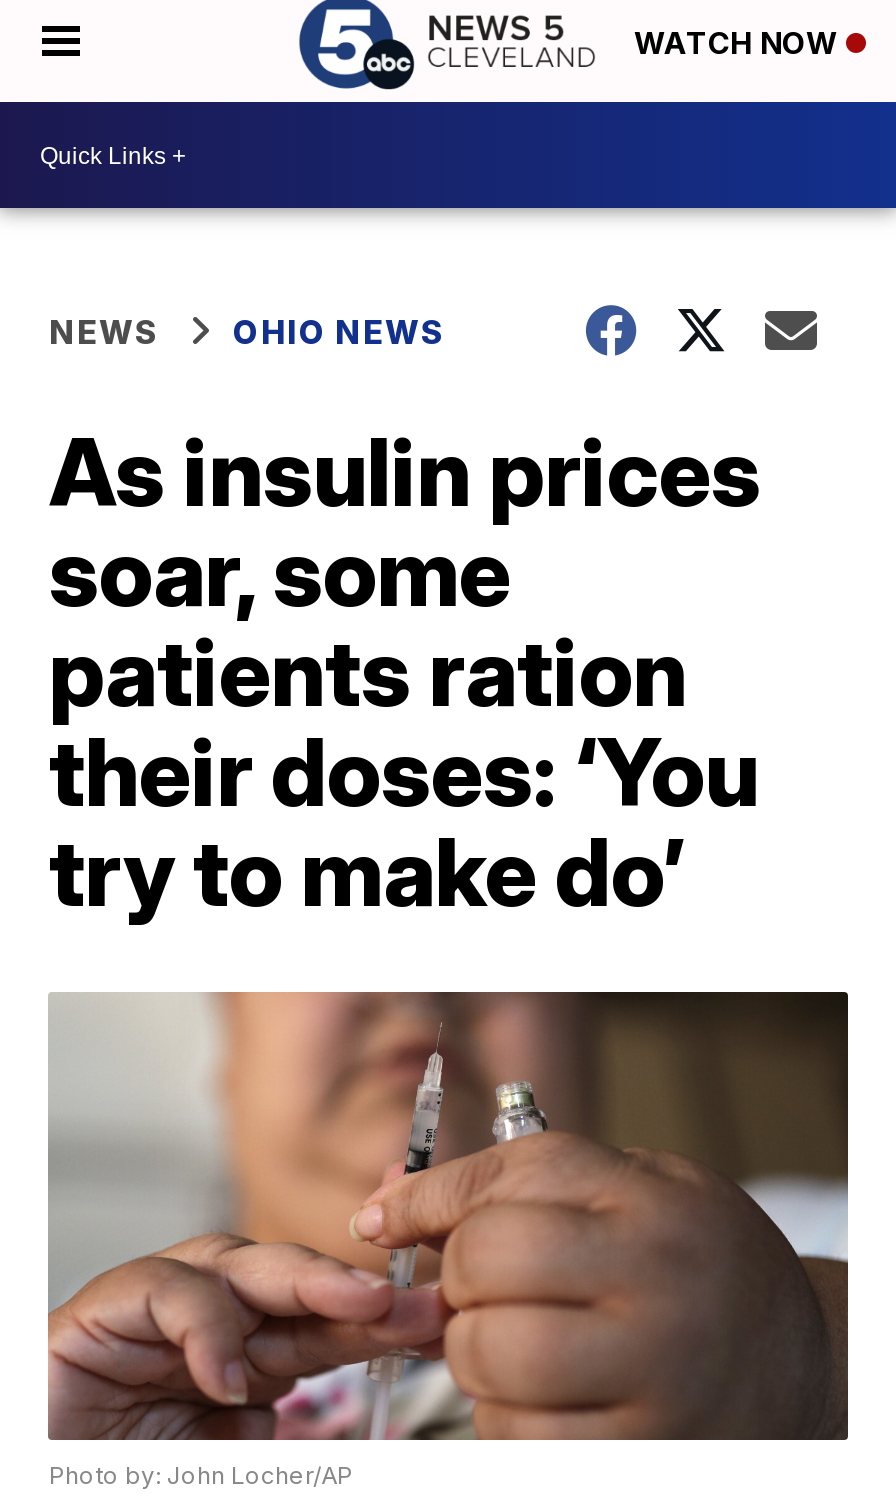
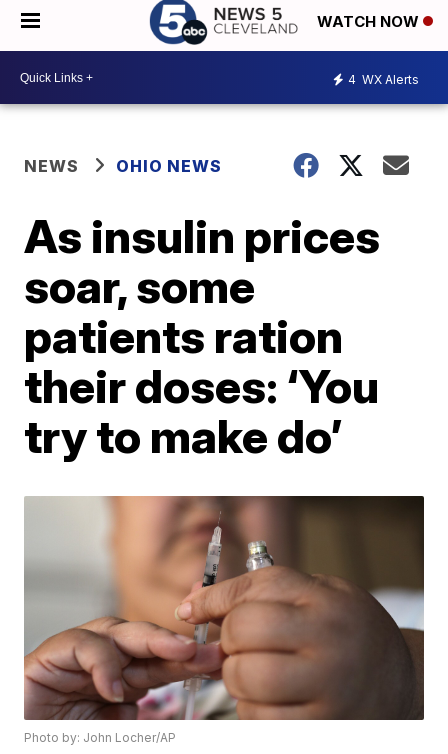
+ 4 WX Alerts
